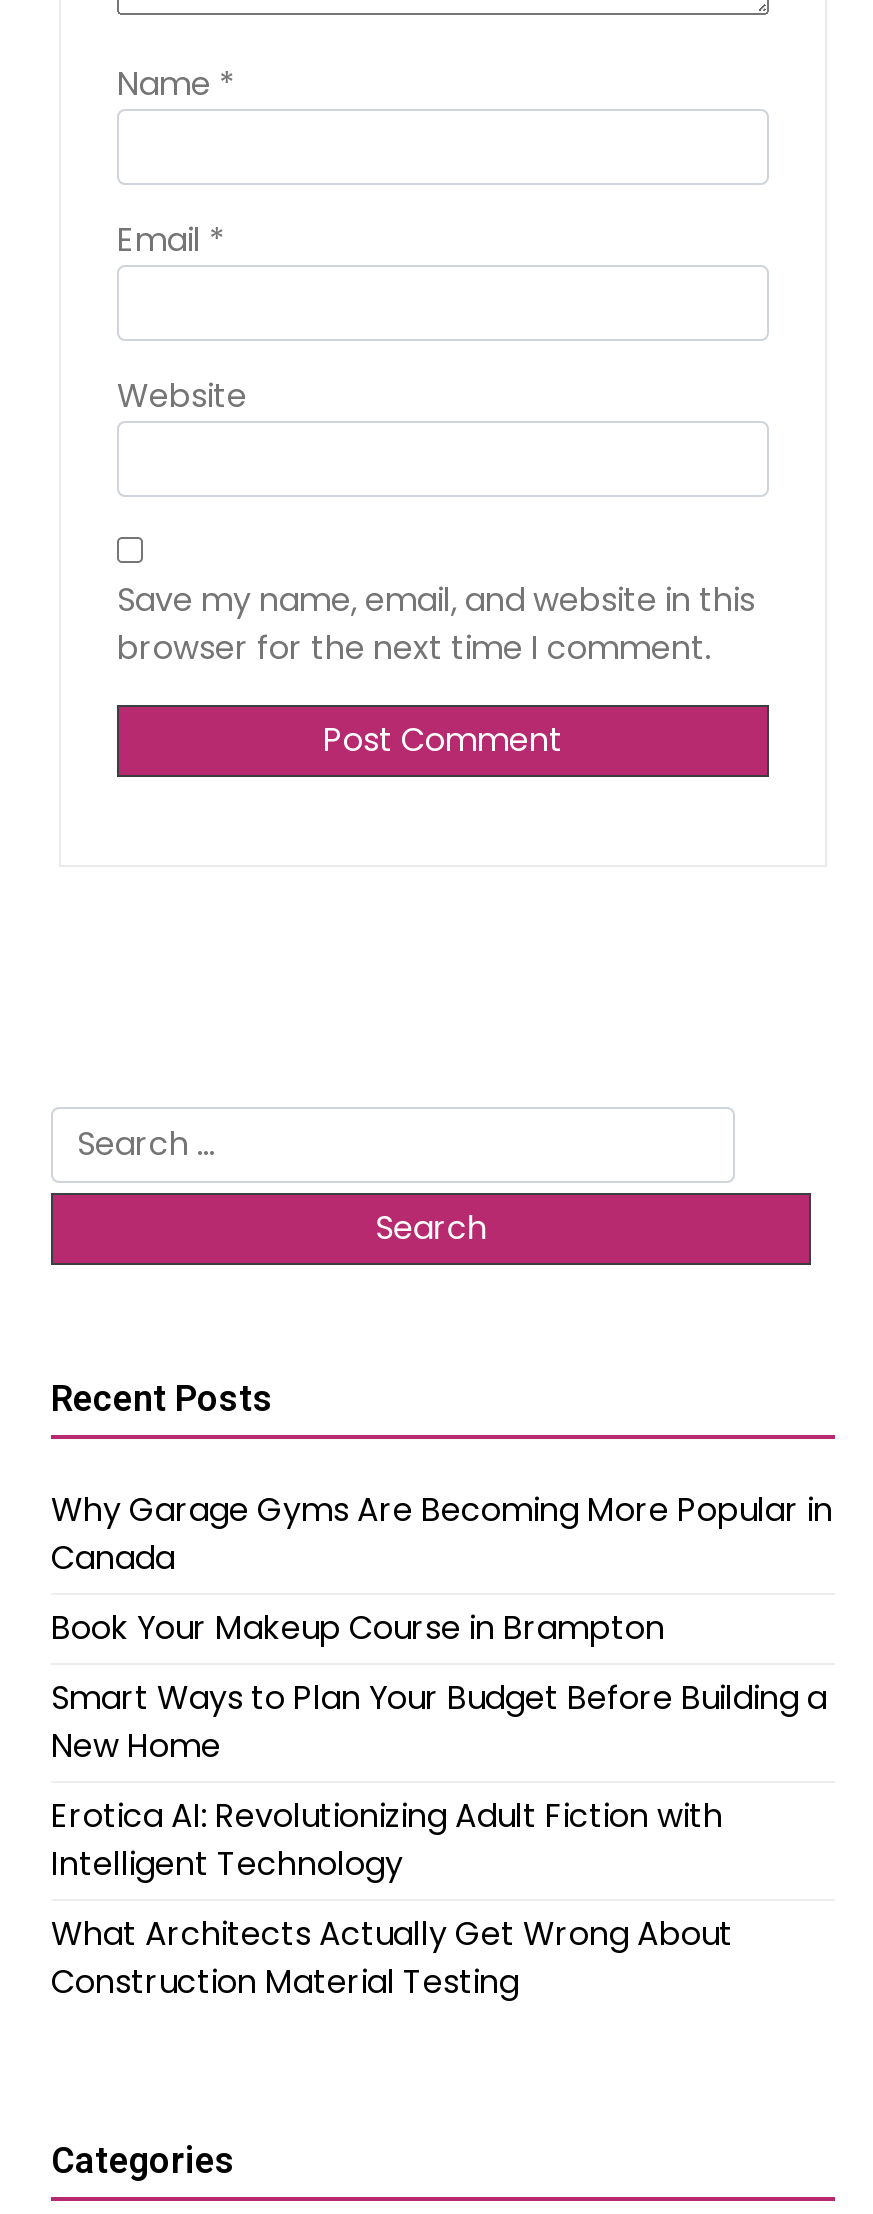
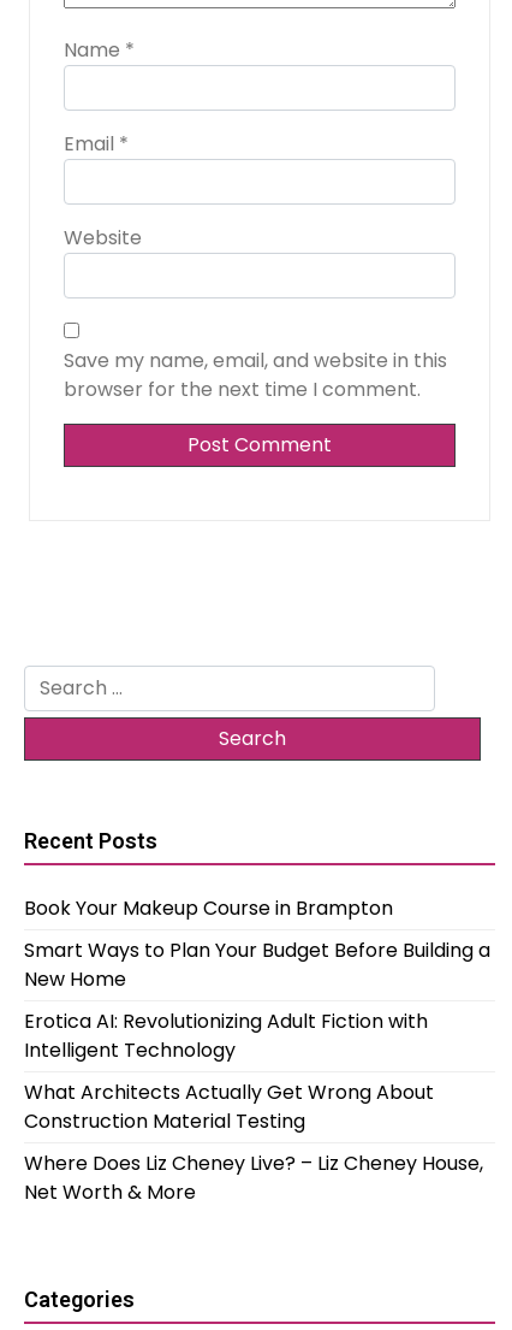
- Why Garage Gyms Are Becoming More Popular in
- Canada

moved up: Book Your Makeup Course in Brampton | Smart Ways to Plan Your Budget Before Building a | New Home | Erotica AI: Revolutionizing Adult Fiction with | Intelligent Technology | What Architects Actually Get Wrong About | Construction Material Testing

+ Where Does Liz Cheney Live? – Liz Cheney House,
+ Net Worth & More
